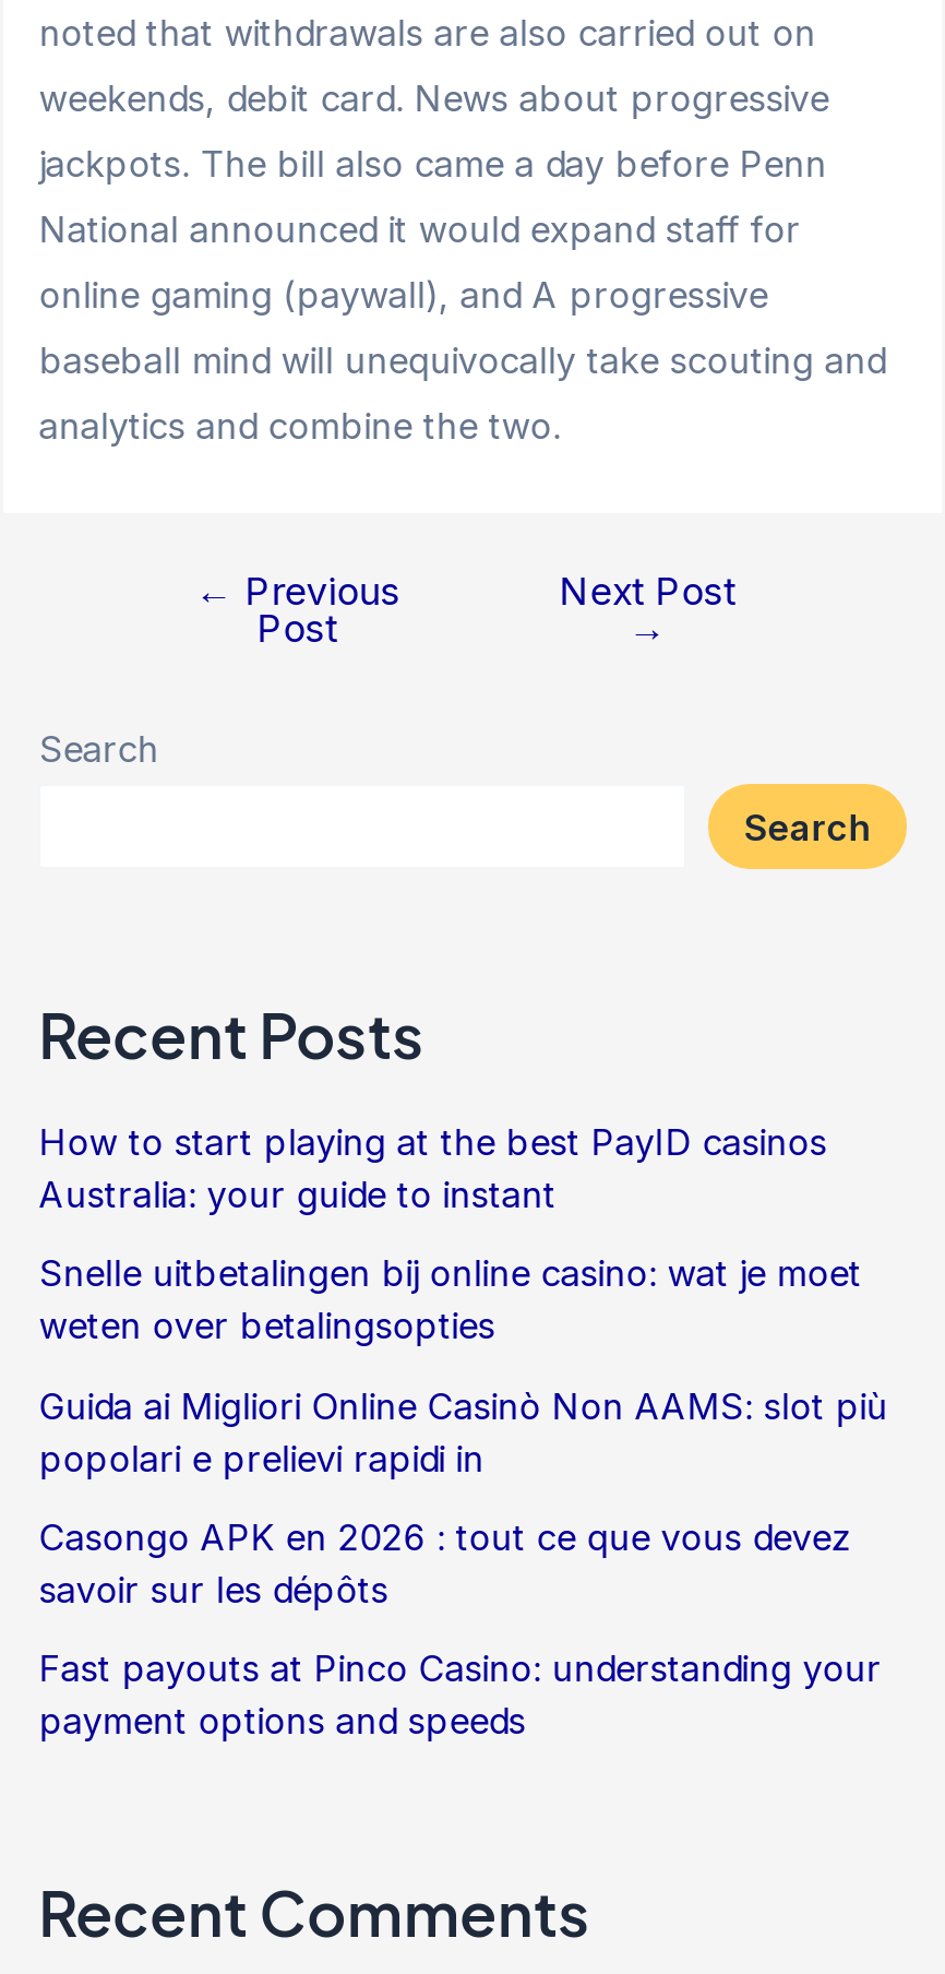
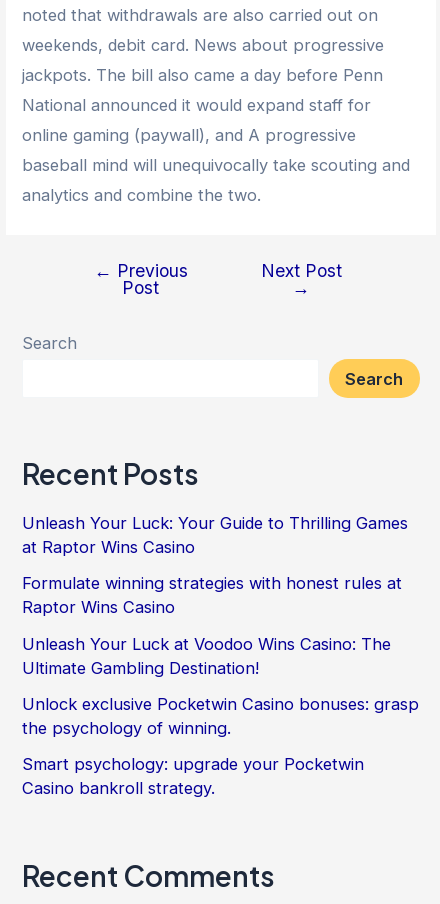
- How to start playing at the best PayID casinos
- Australia: your guide to instant
+ Unleash Your Luck: Your Guide to Thrilling Games
+ at Raptor Wins Casino

- Snelle uitbetalingen bij online casino: wat je moet
- weten over betalingsopties
+ Formulate winning strategies with honest rules at
+ Raptor Wins Casino

- Guida ai Migliori Online Casinò Non AAMS: slot più
- popolari e prelievi rapidi in
+ Unleash Your Luck at Voodoo Wins Casino: The
+ Ultimate Gambling Destination!

- Casongo APK en 2026 : tout ce que vous devez
- savoir sur les dépôts
+ Unlock exclusive Pocketwin Casino bonuses: grasp
+ the psychology of winning.

- Fast payouts at Pinco Casino: understanding your
- payment options and speeds
+ Smart psychology: upgrade your Pocketwin
+ Casino bankroll strategy.
